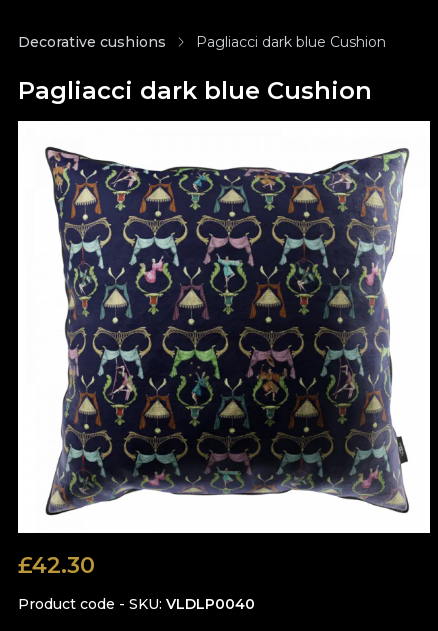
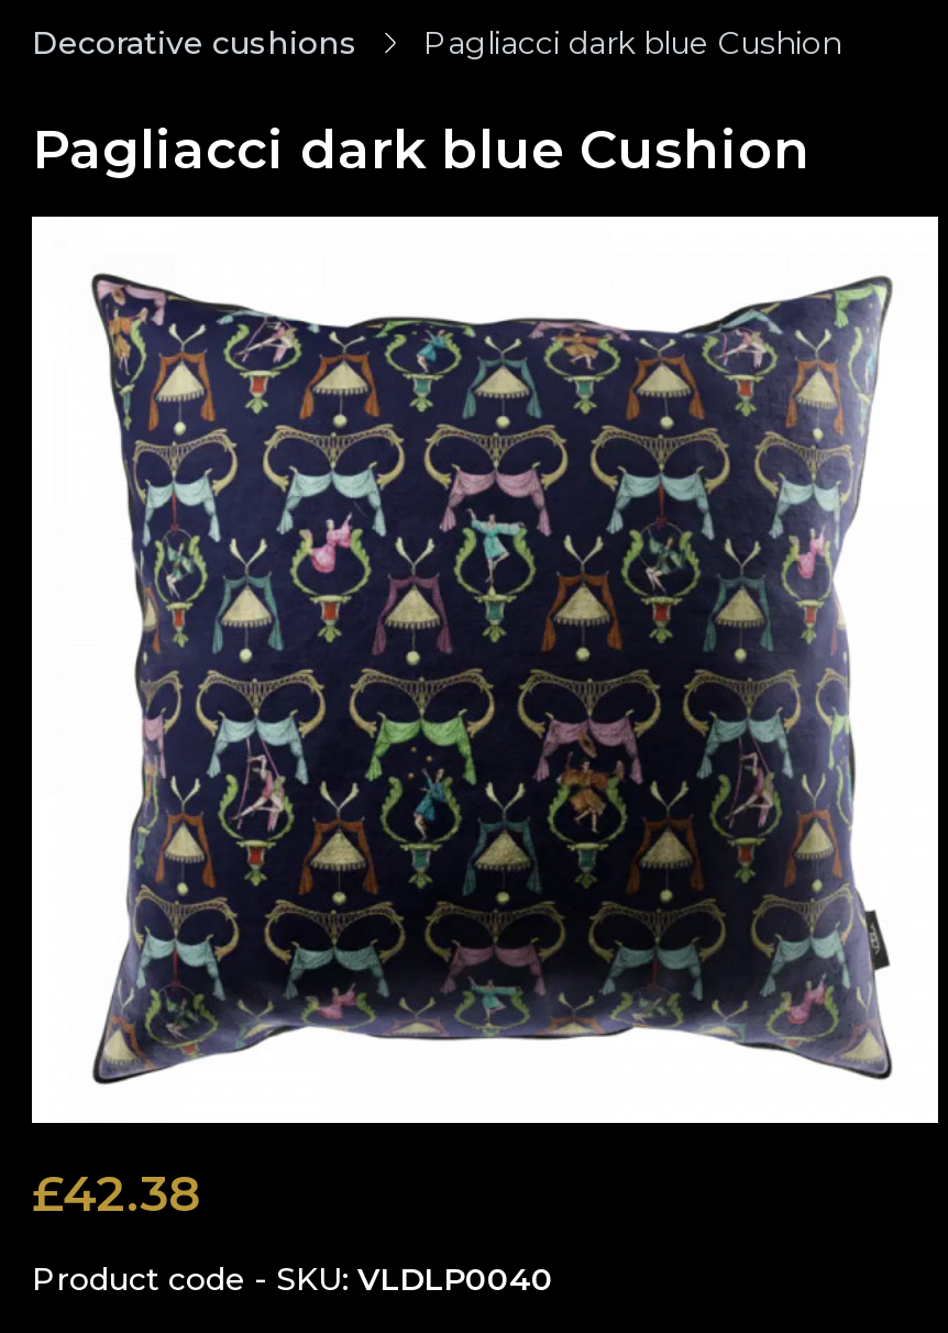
- £42.30
+ £42.38
